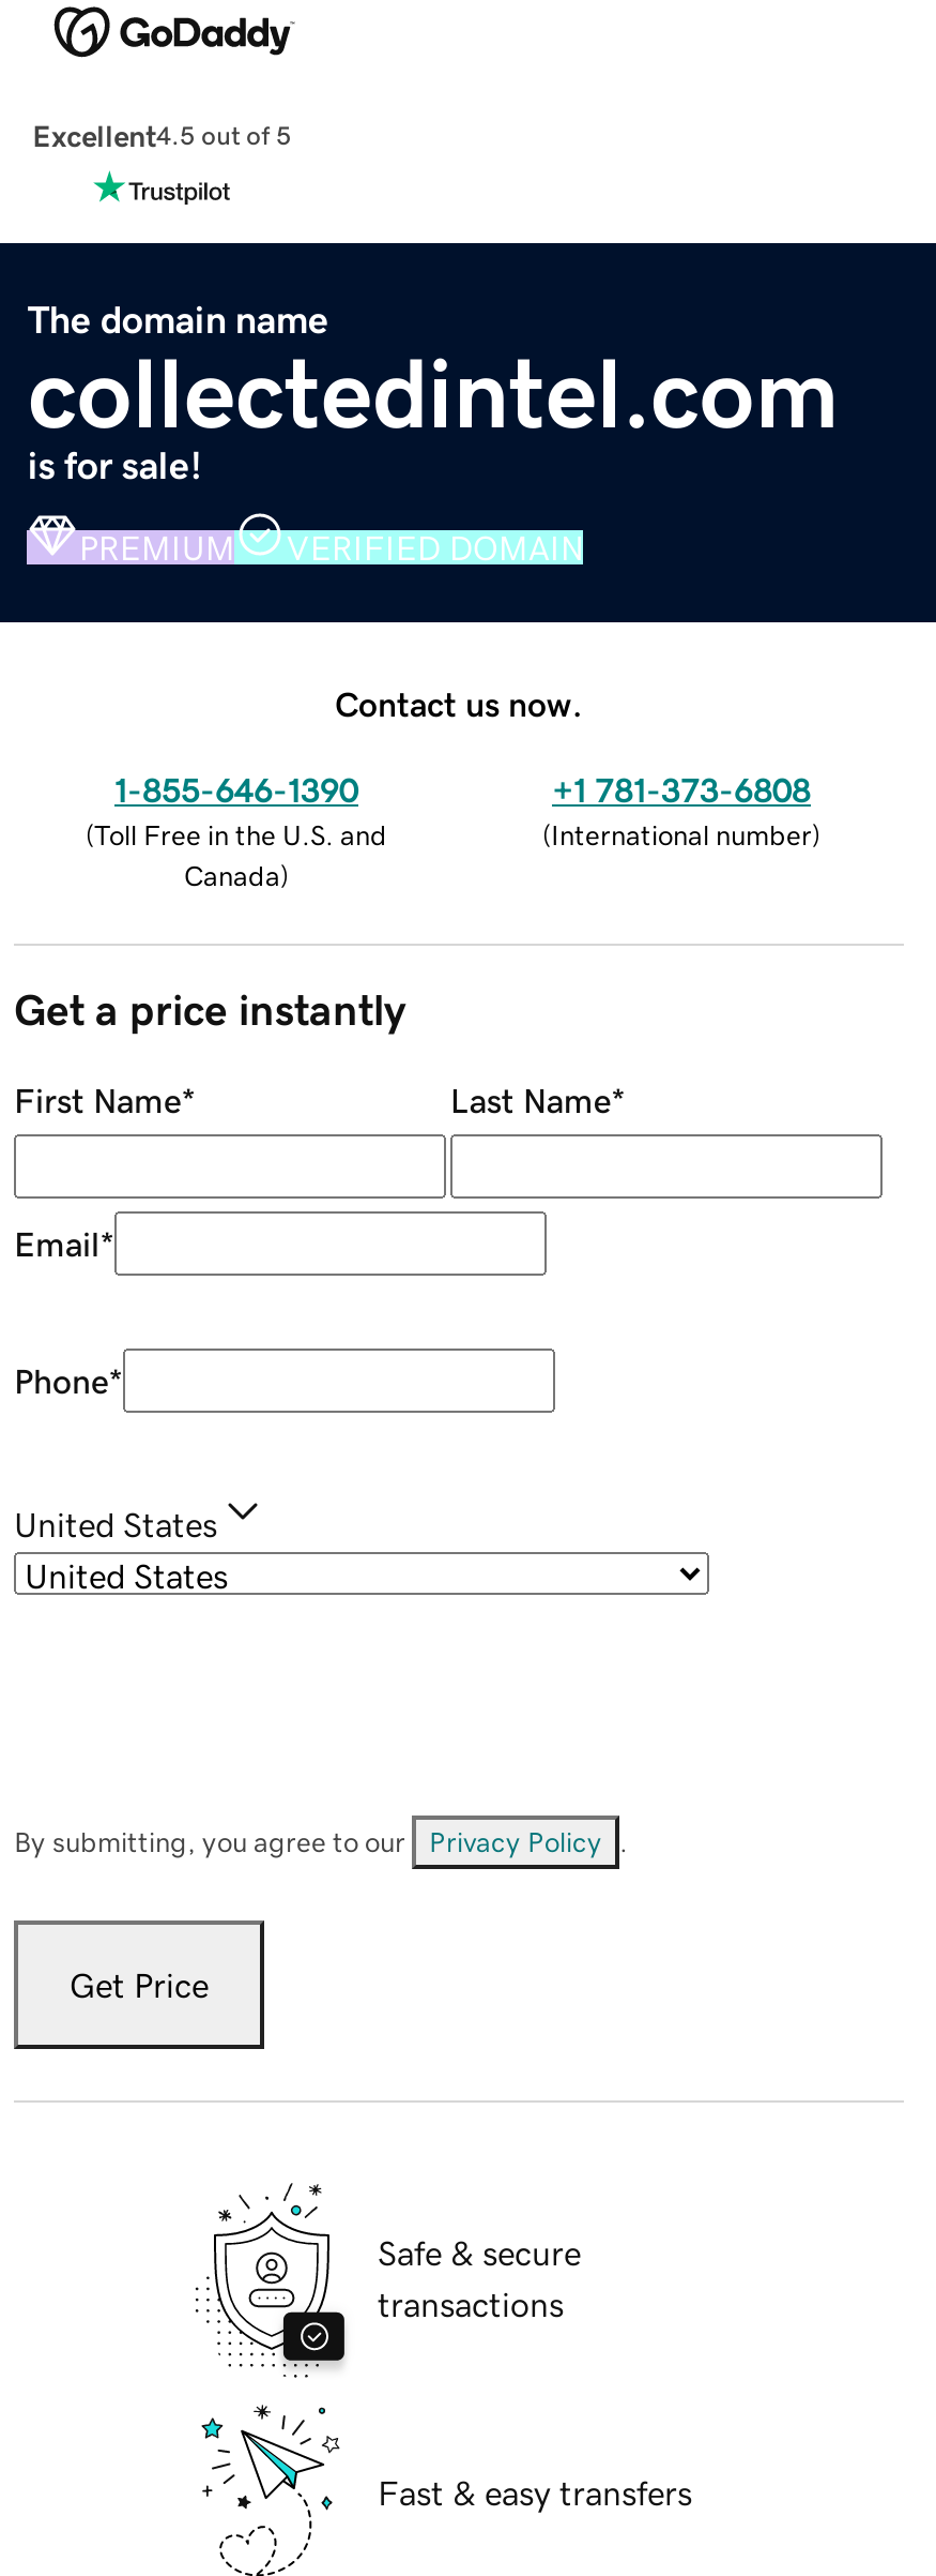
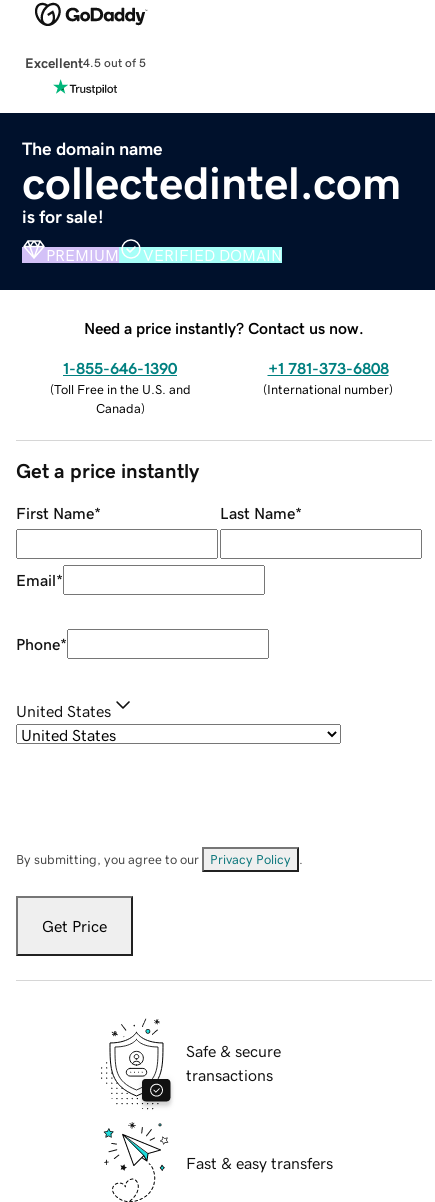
- Contact us now.
+ Need a price instantly? Contact us now.
